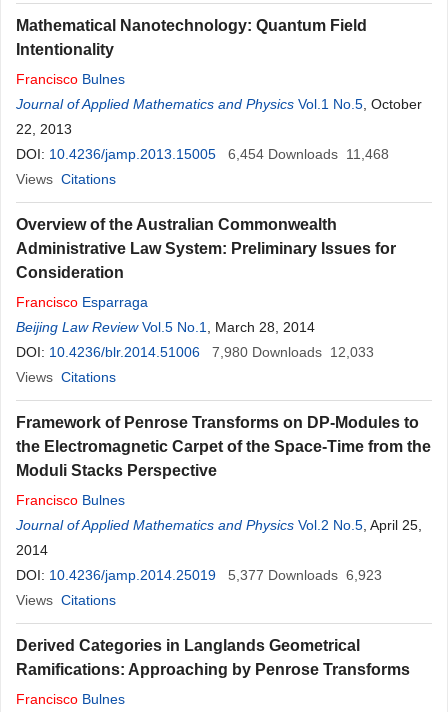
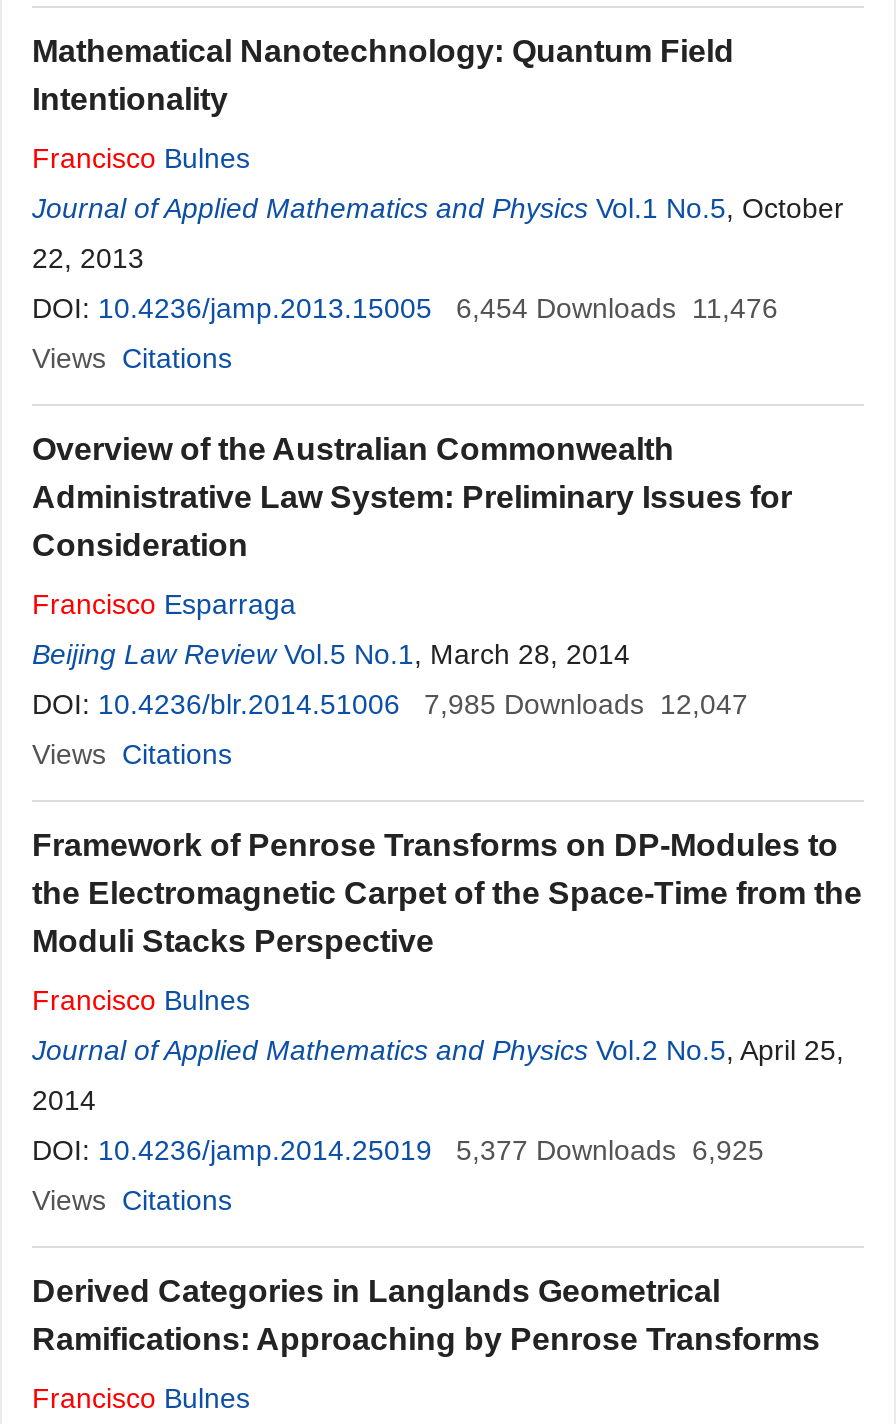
- DOI: 10.4236/jamp.2013.15005 6,454 Downloads 11,468
+ DOI: 10.4236/jamp.2013.15005 6,454 Downloads 11,476

- DOI: 10.4236/blr.2014.51006 7,980 Downloads 12,033
+ DOI: 10.4236/blr.2014.51006 7,985 Downloads 12,047

- DOI: 10.4236/jamp.2014.25019 5,377 Downloads 6,923
+ DOI: 10.4236/jamp.2014.25019 5,377 Downloads 6,925
